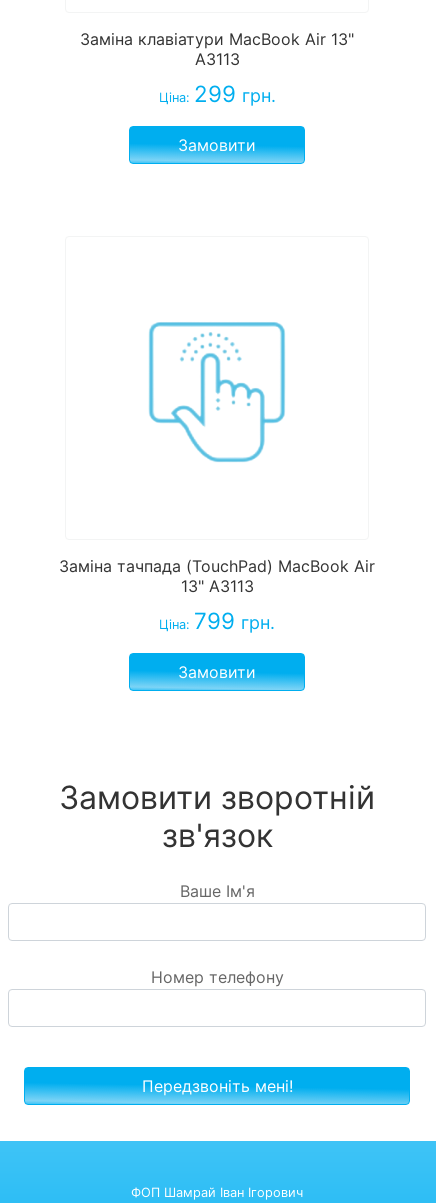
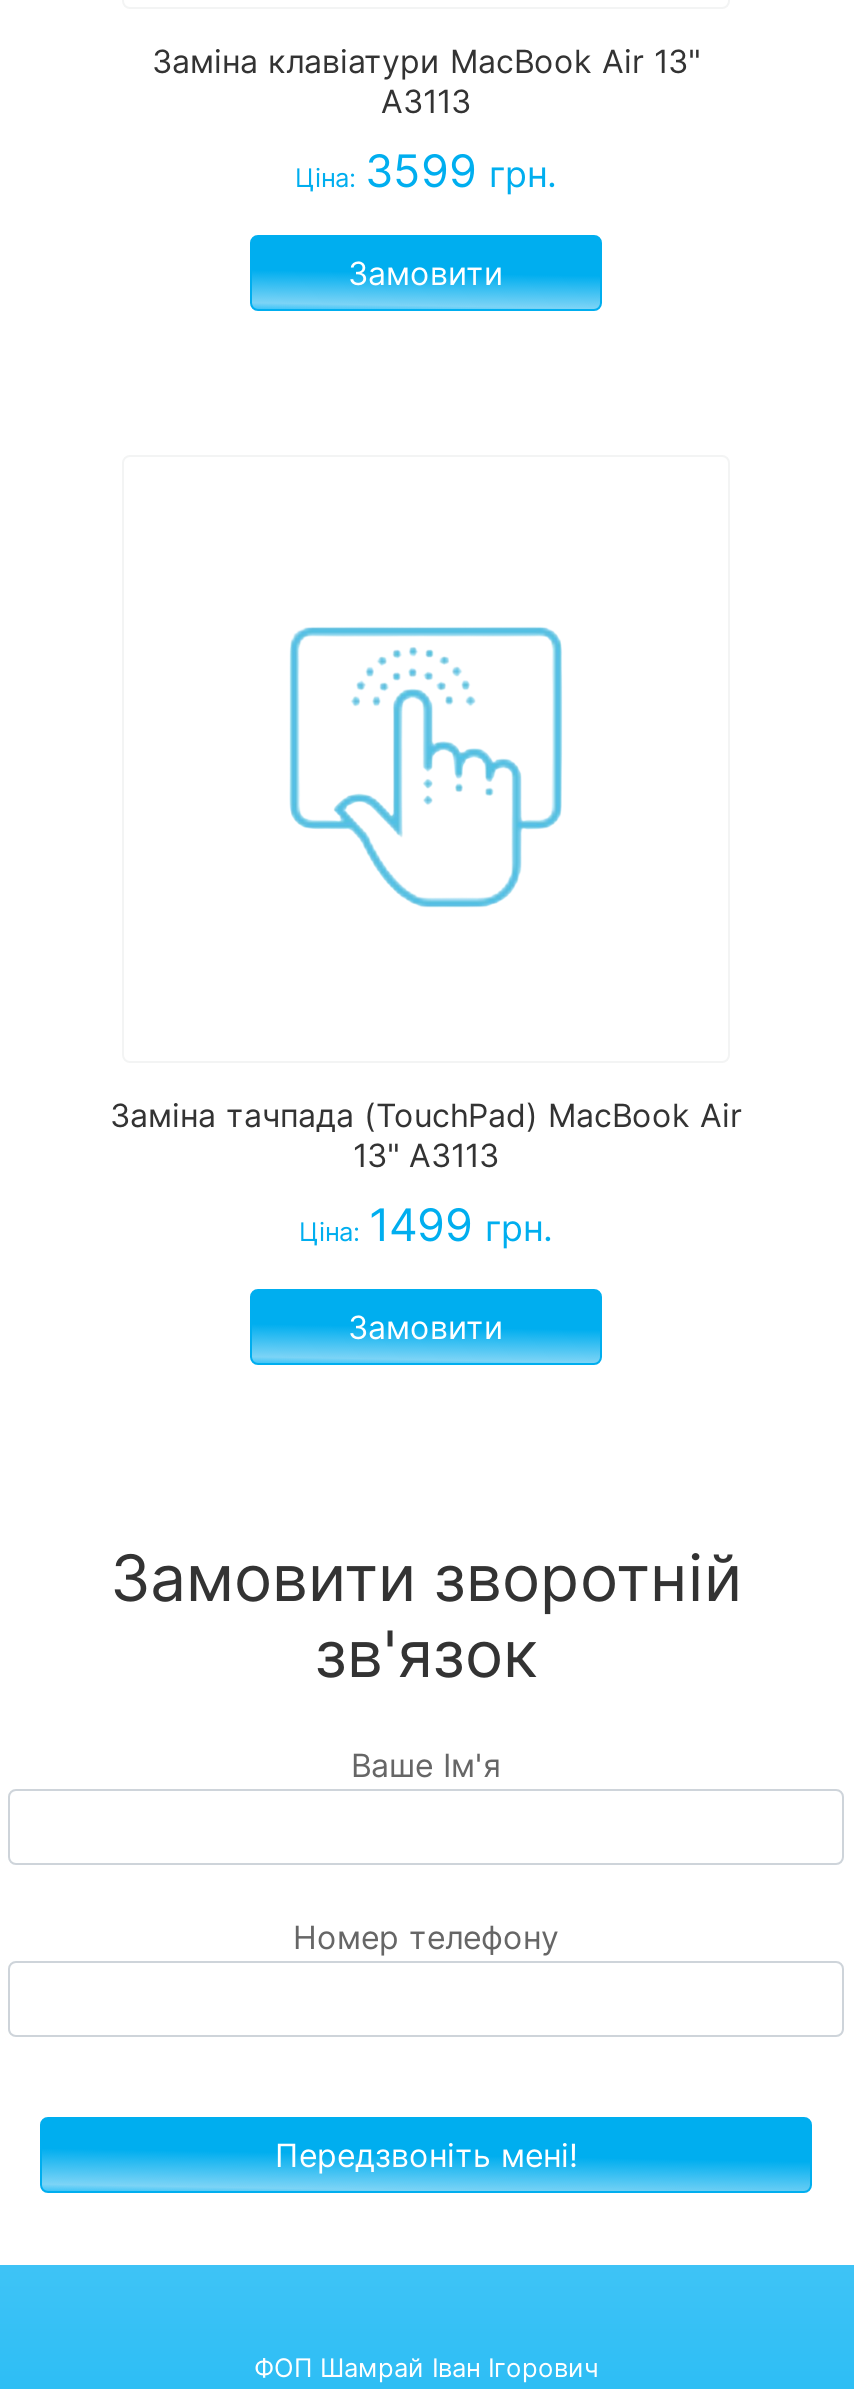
- Ціна: 299 грн.
+ Ціна: 3599 грн.

- Ціна: 799 грн.
+ Ціна: 1499 грн.
